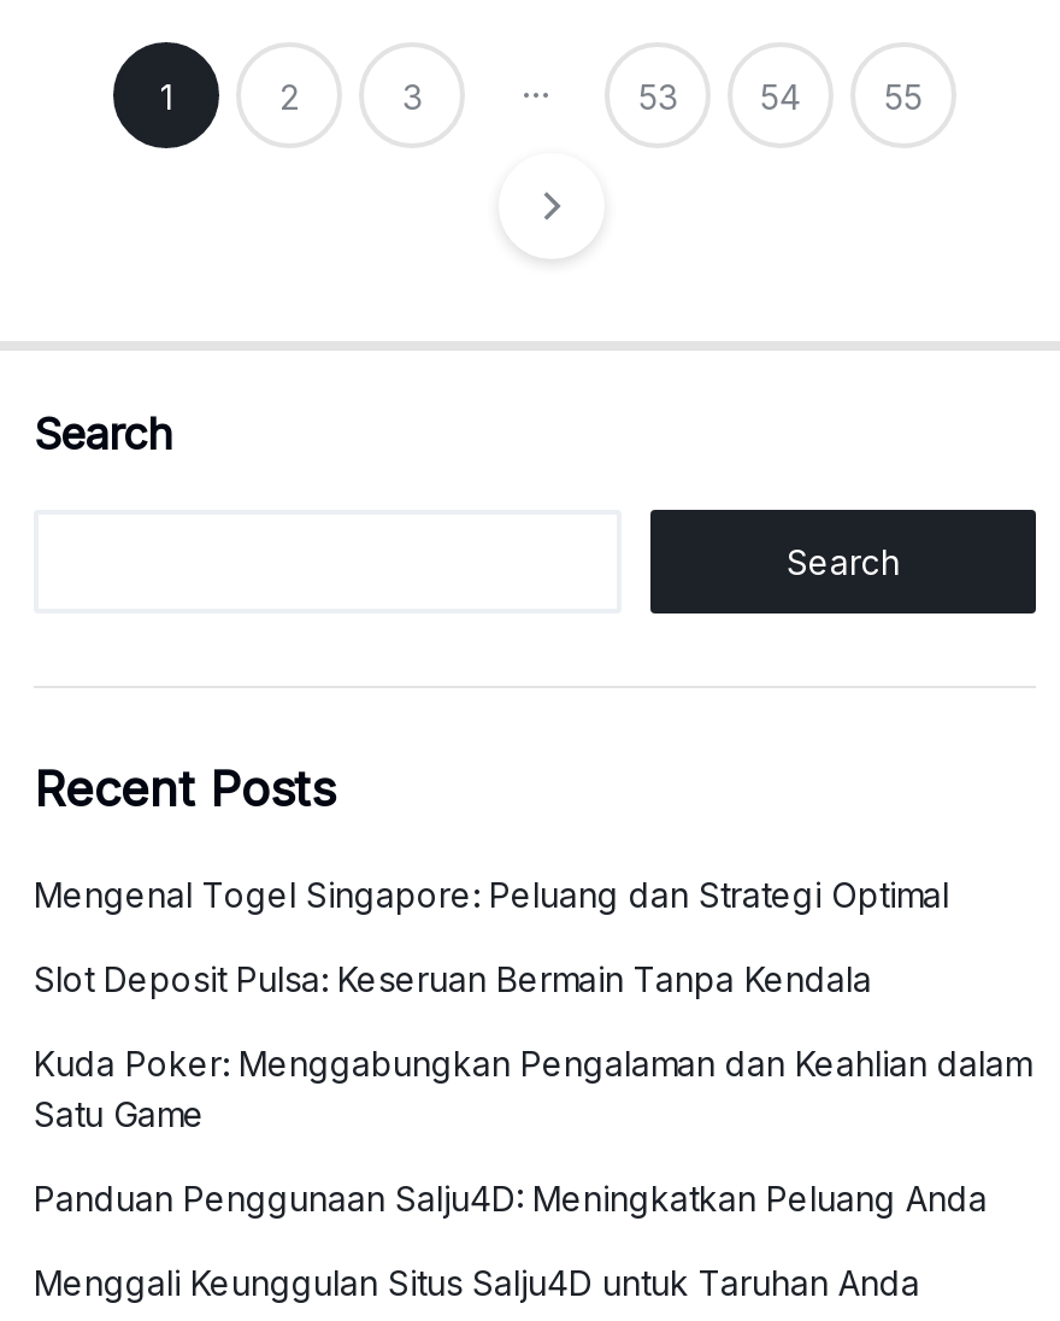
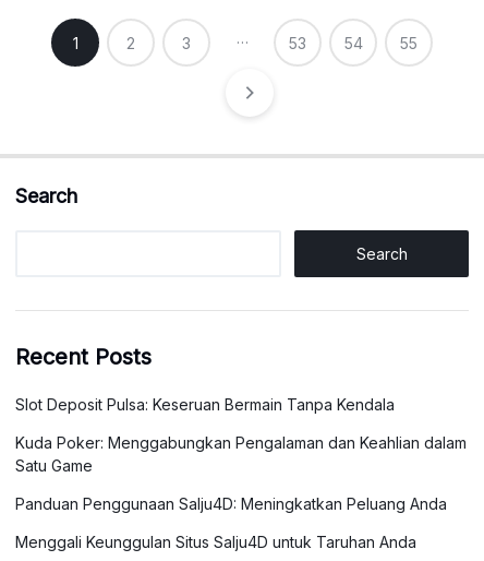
- Mengenal Togel Singapore: Peluang dan Strategi Optimal
